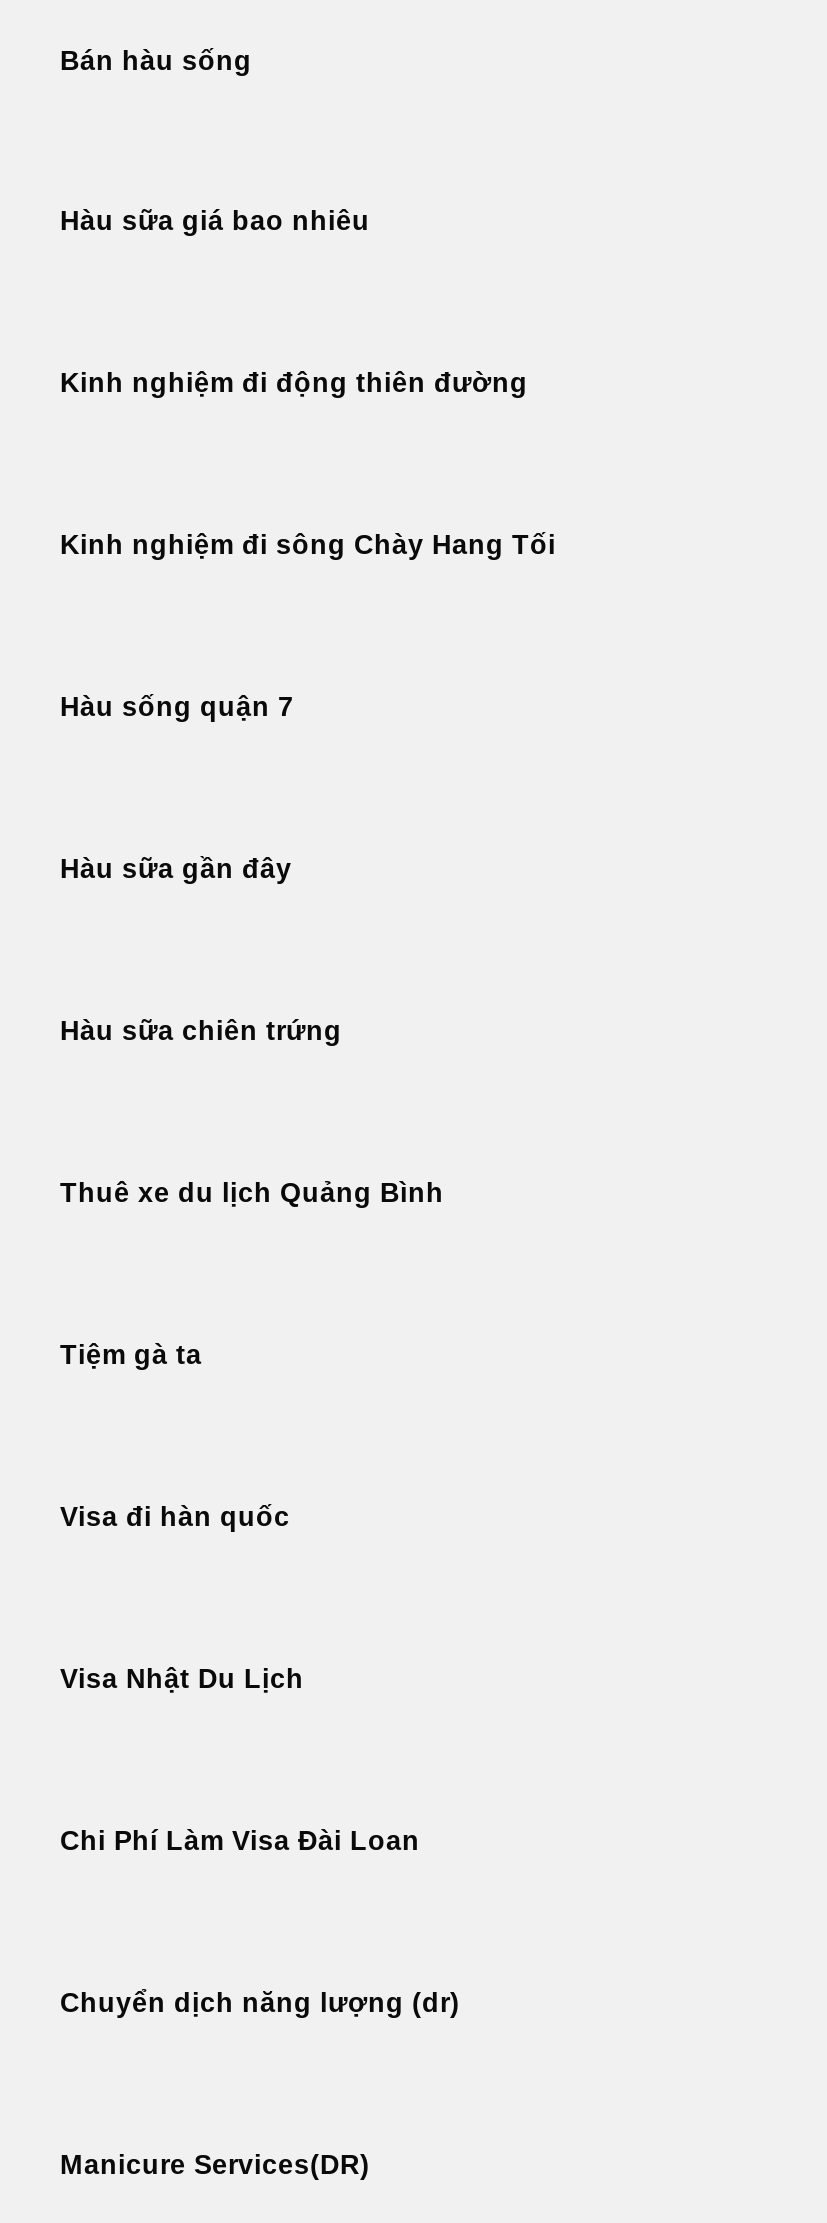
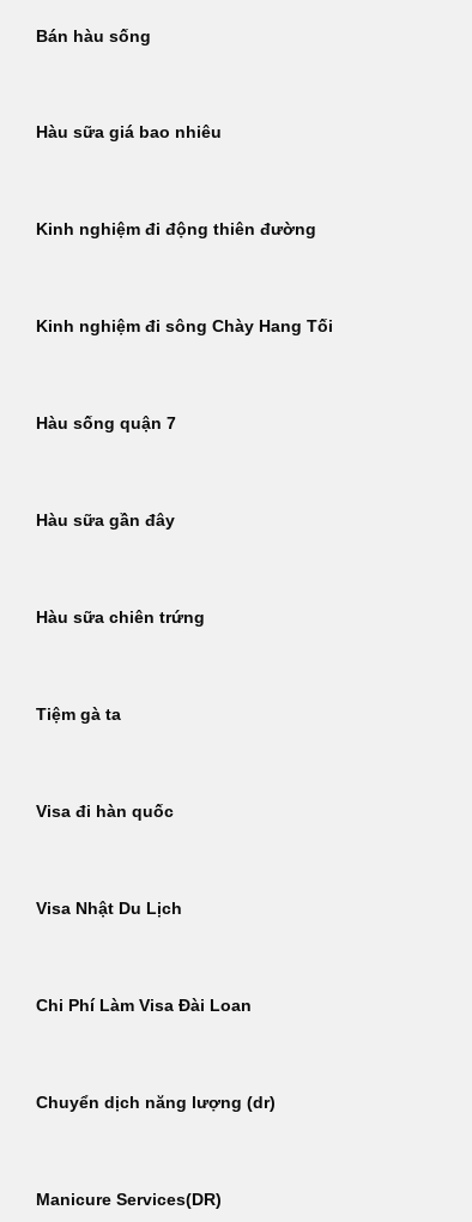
- Thuê xe du lịch Quảng Bình
